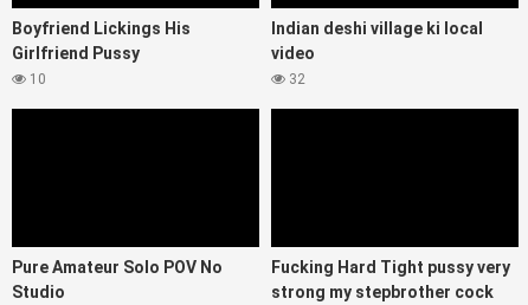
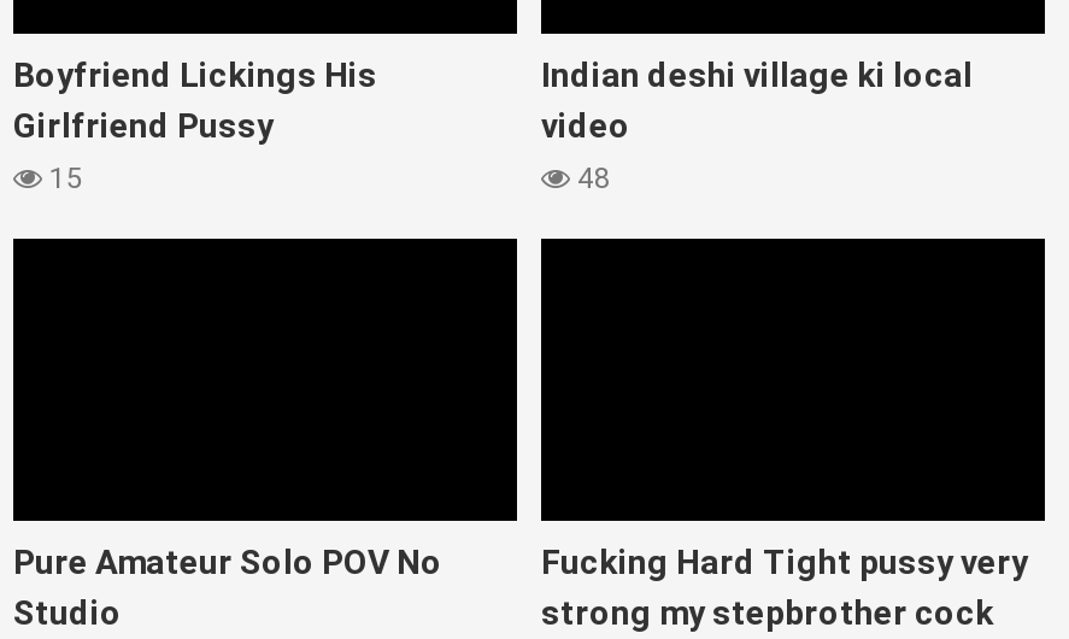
- 10
+ 15

- 32
+ 48
